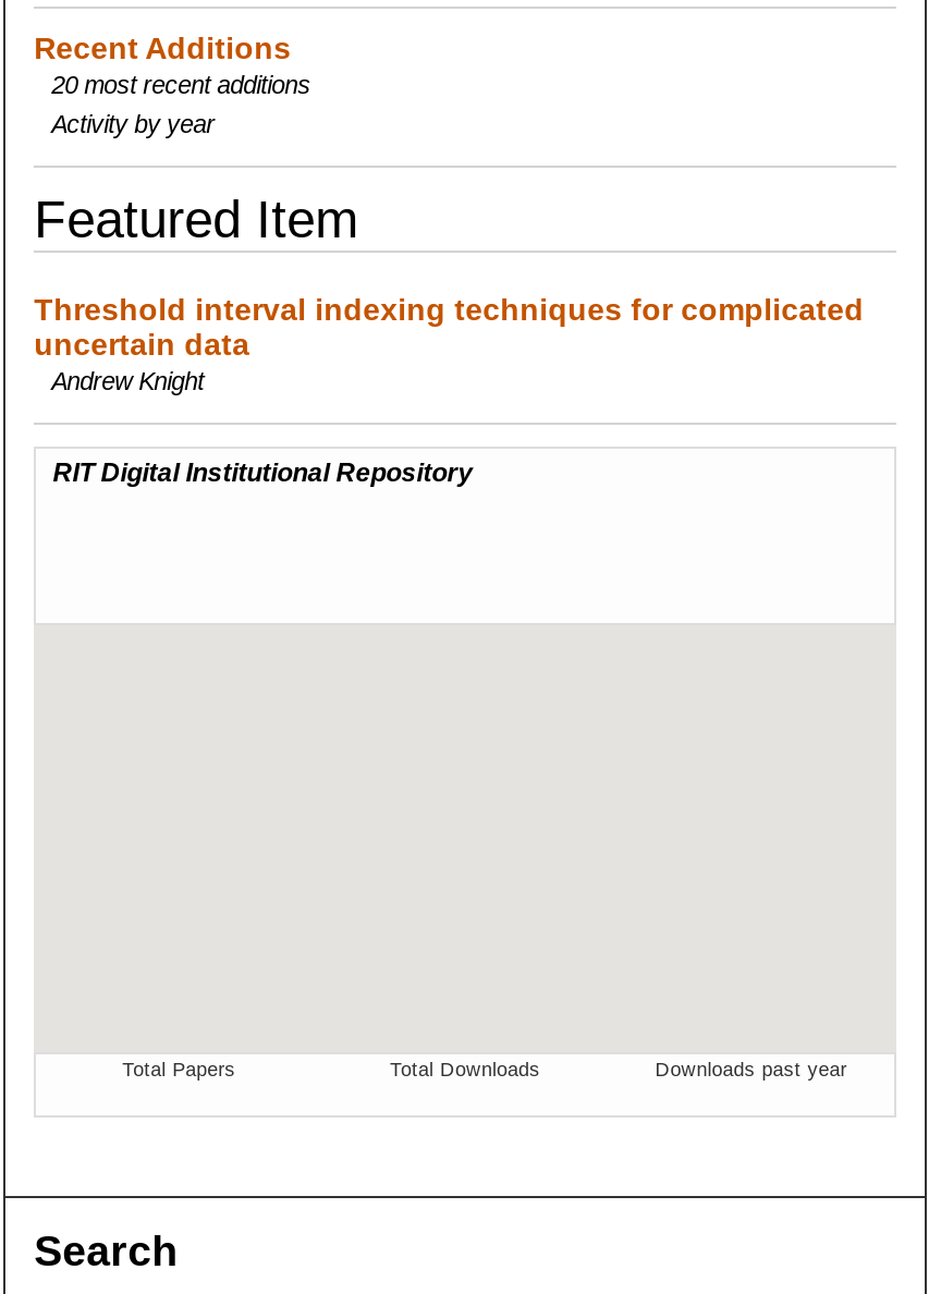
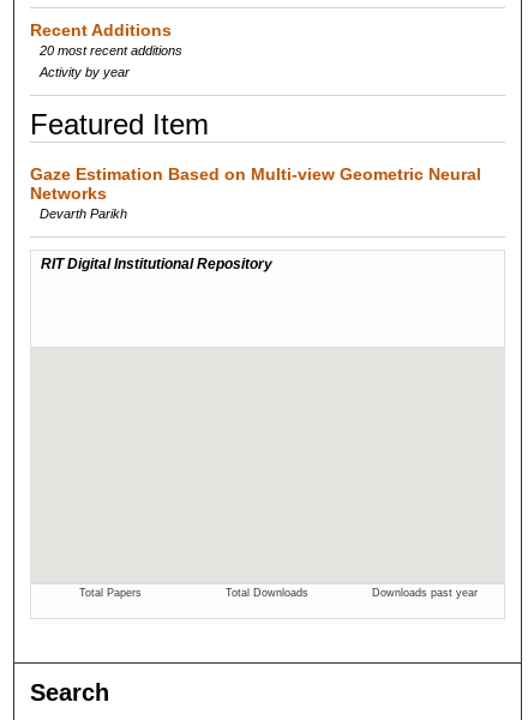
- Threshold interval indexing techniques for complicated
- uncertain data
- Andrew Knight
+ Gaze Estimation Based on Multi-view Geometric Neural
+ Networks
+ Devarth Parikh
